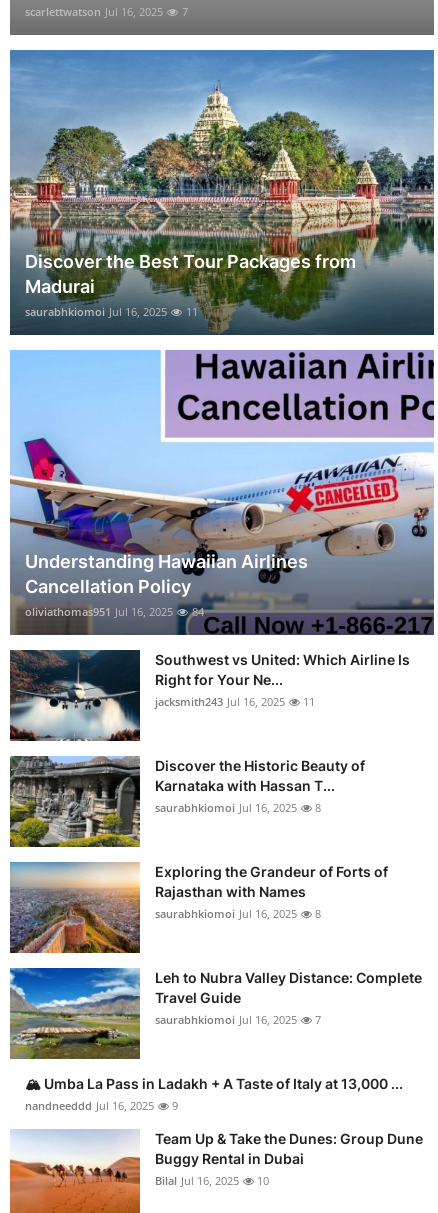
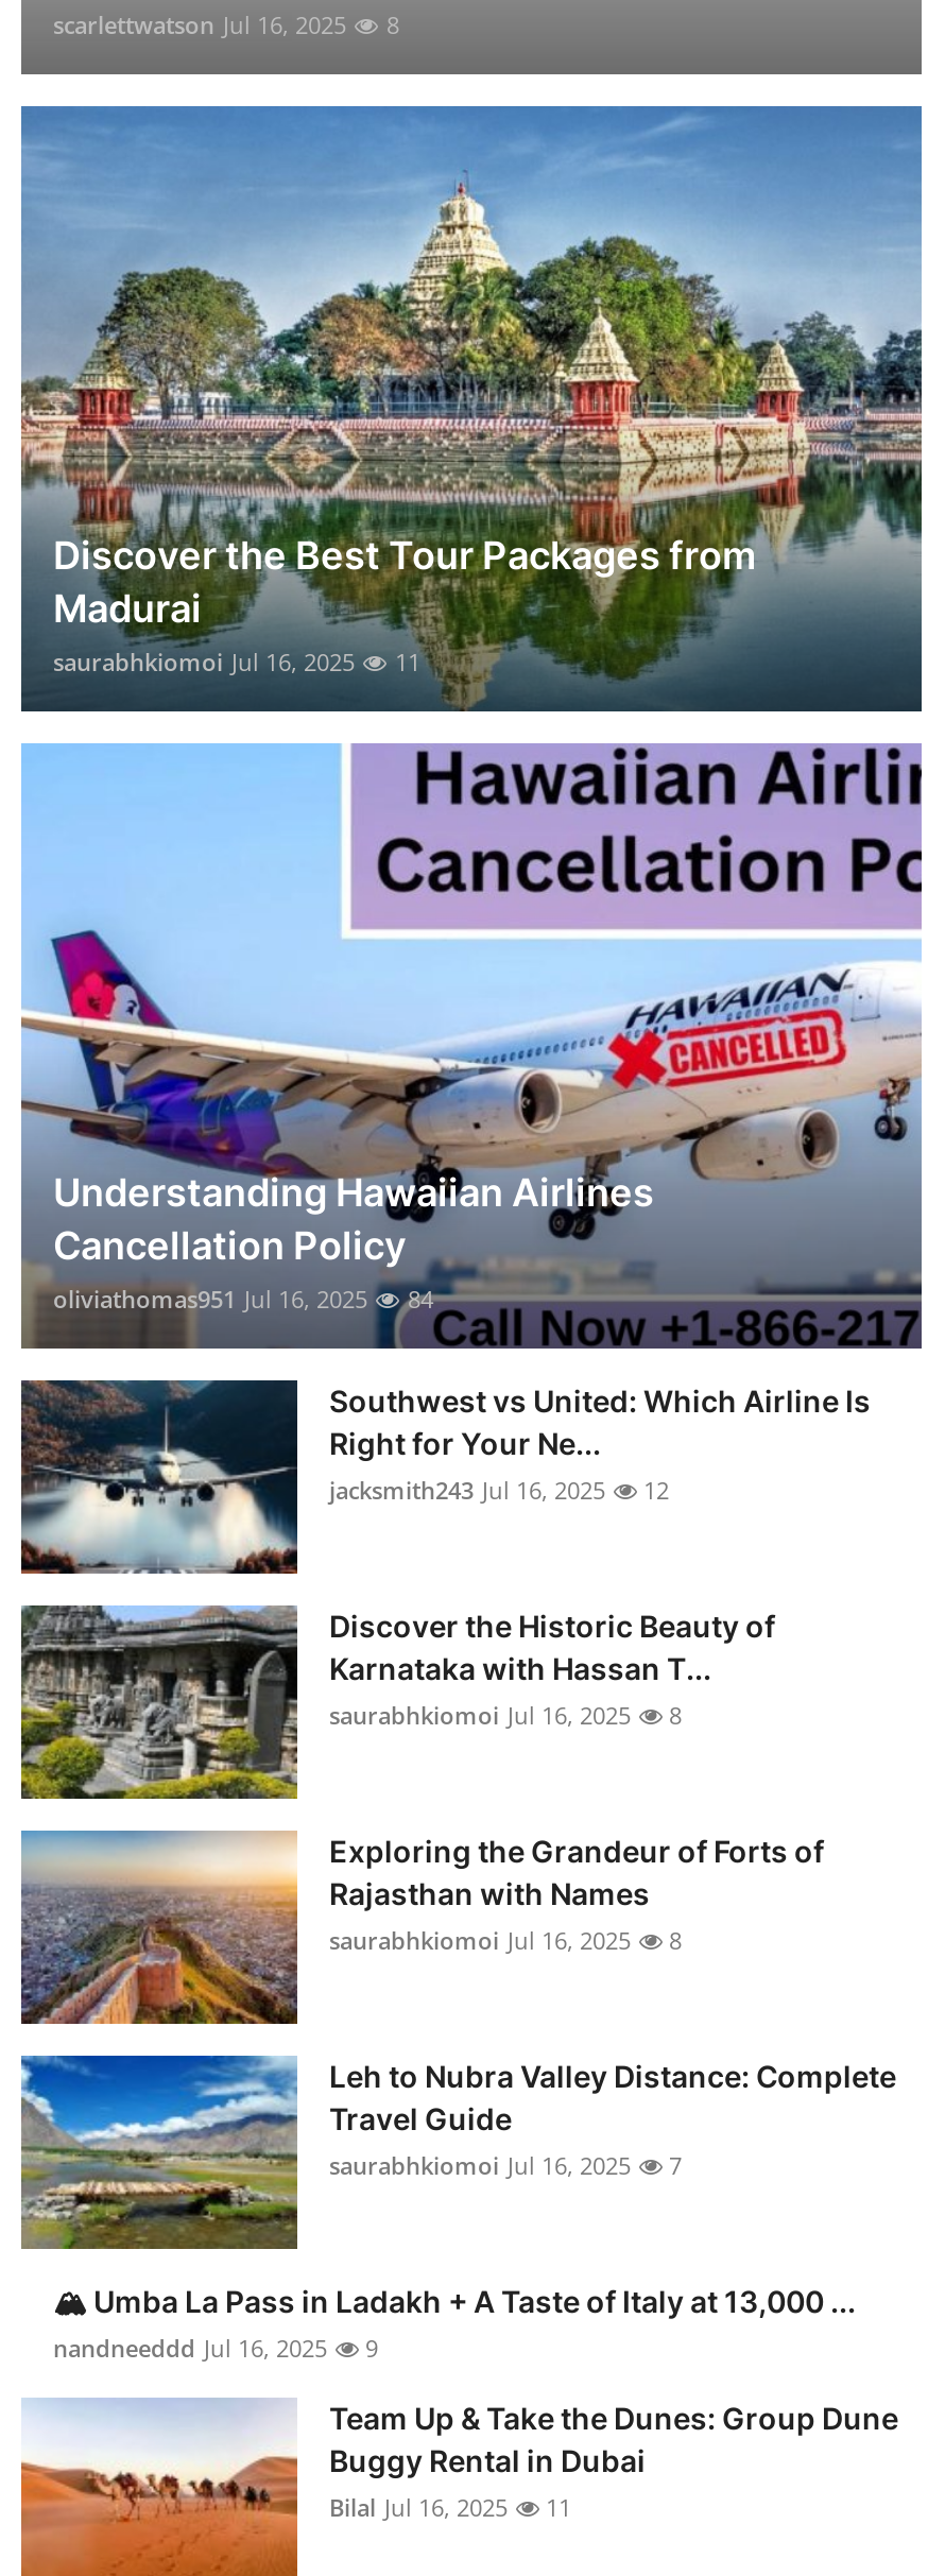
- scarlettwatson Jul 16, 2025 7
+ scarlettwatson Jul 16, 2025 8

- jacksmith243 Jul 16, 2025 11
+ jacksmith243 Jul 16, 2025 12

- Bilal Jul 16, 2025 10
+ Bilal Jul 16, 2025 11
